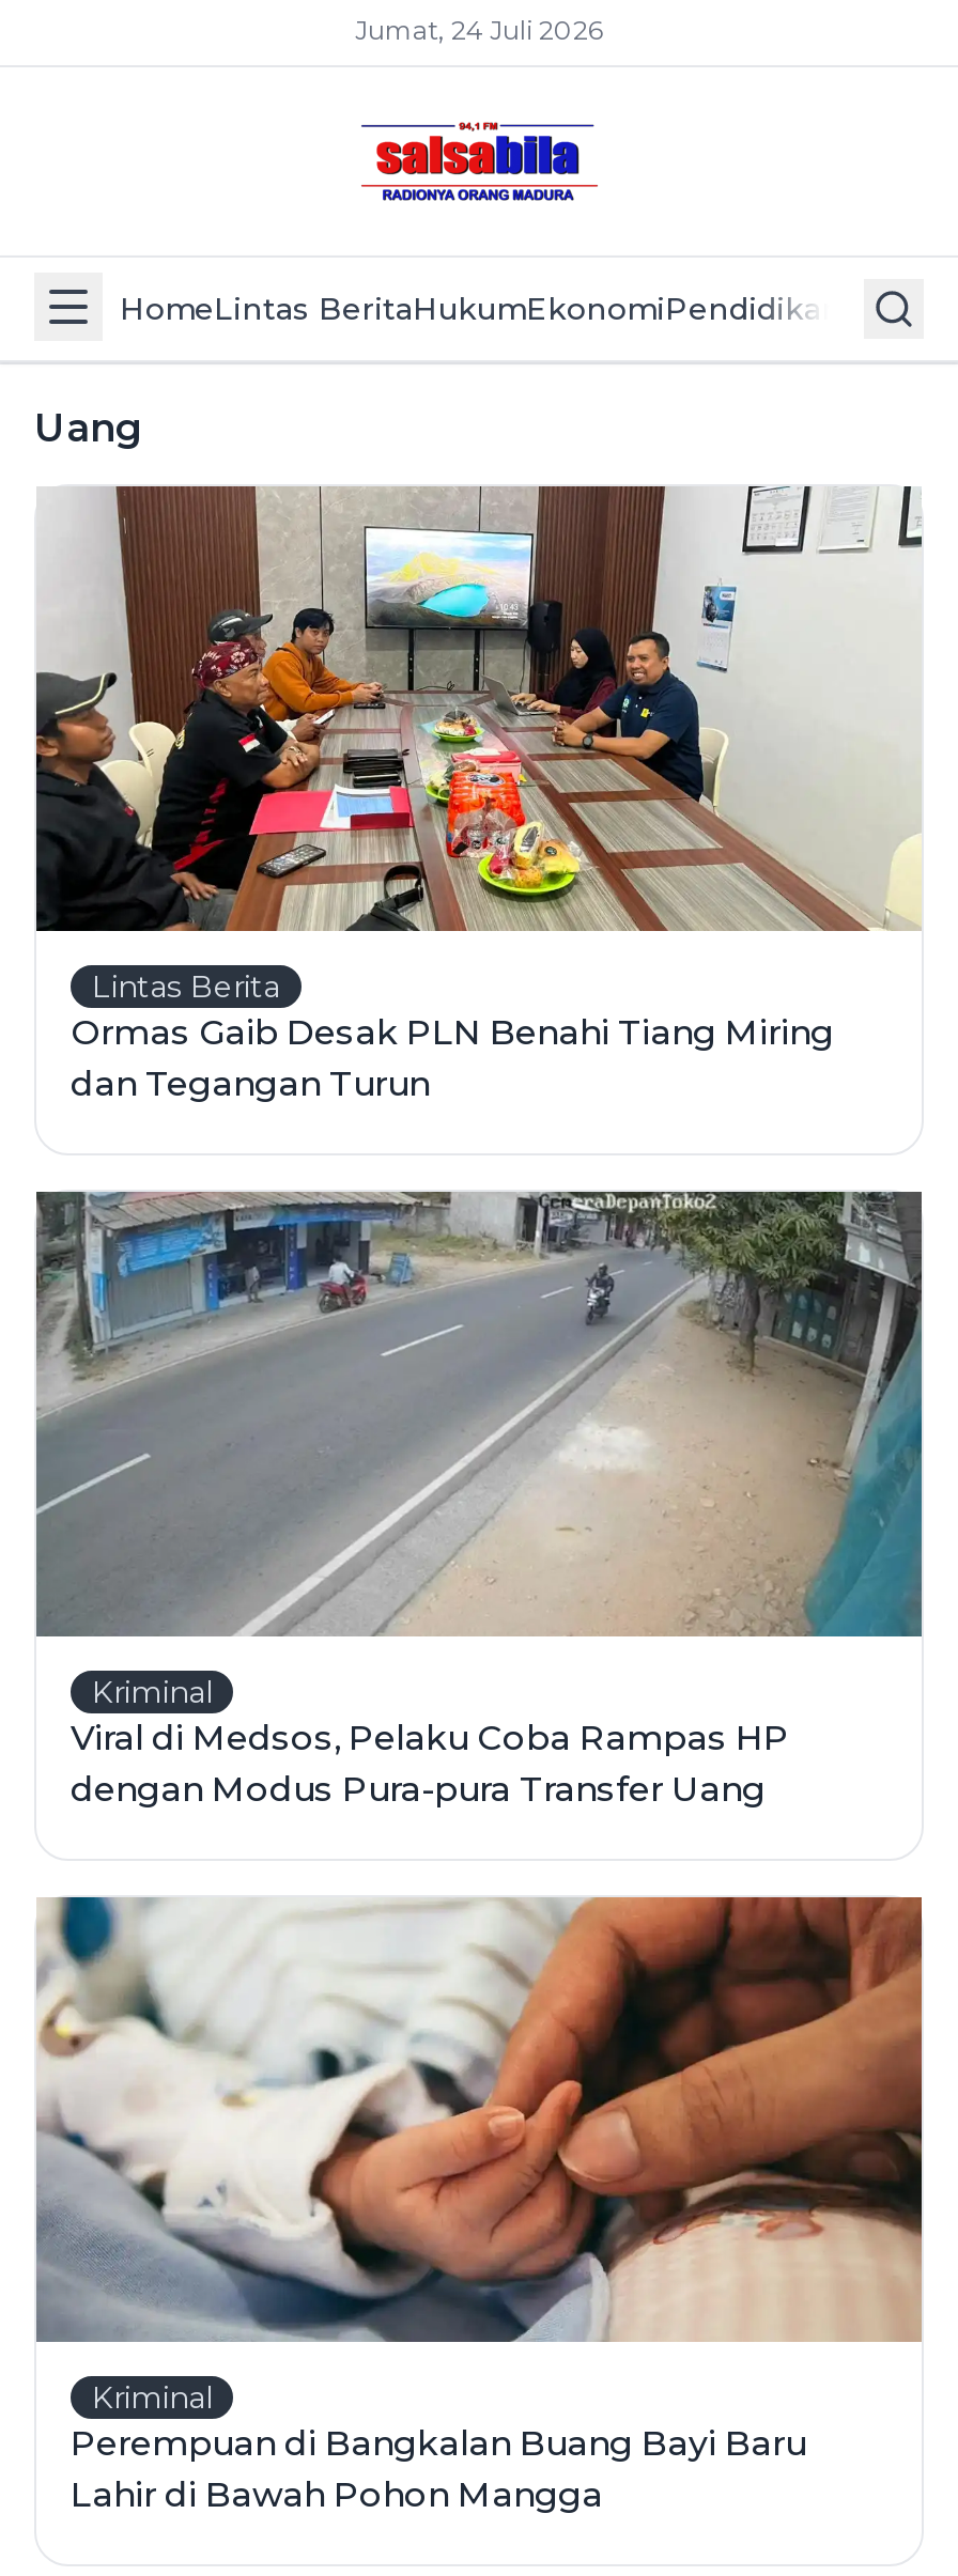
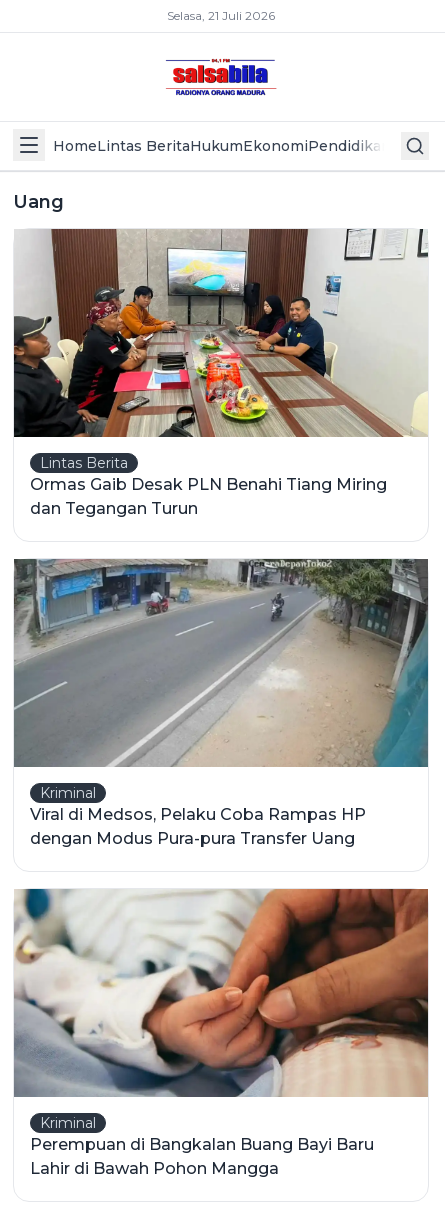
- Jumat, 24 Juli 2026
+ Selasa, 21 Juli 2026
